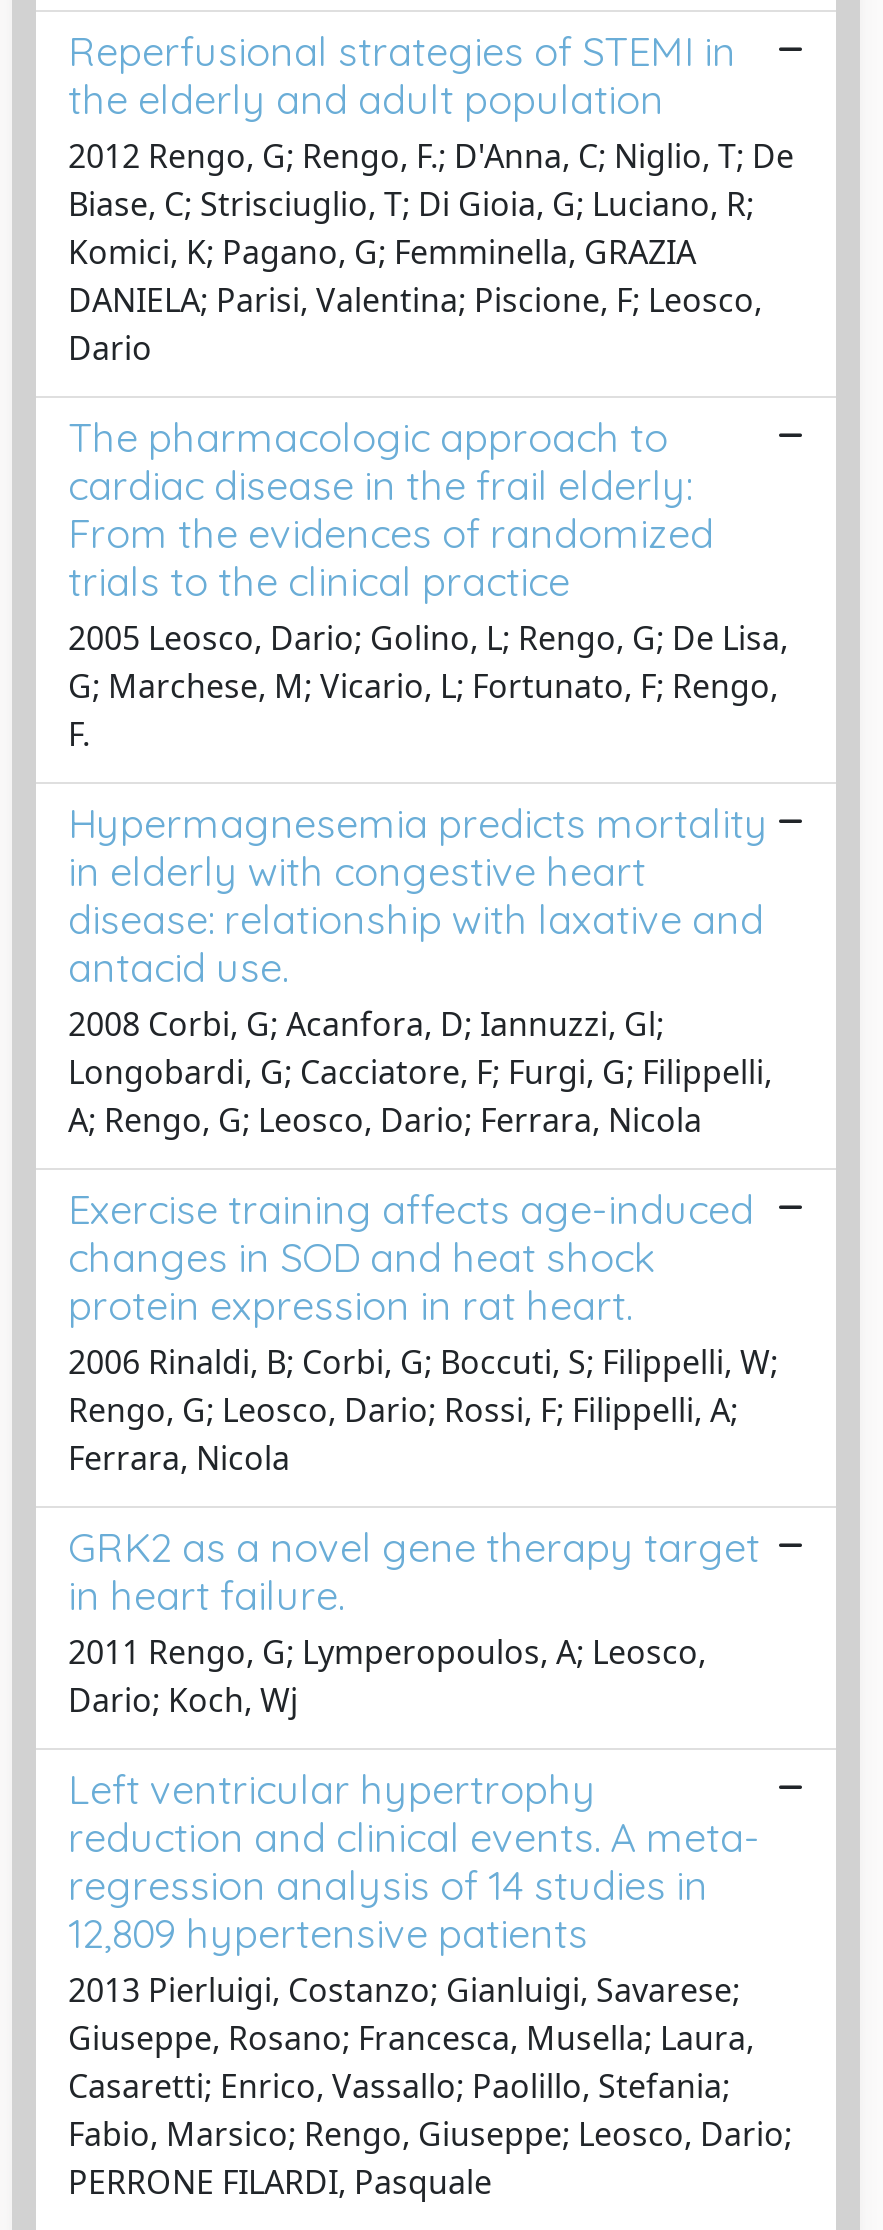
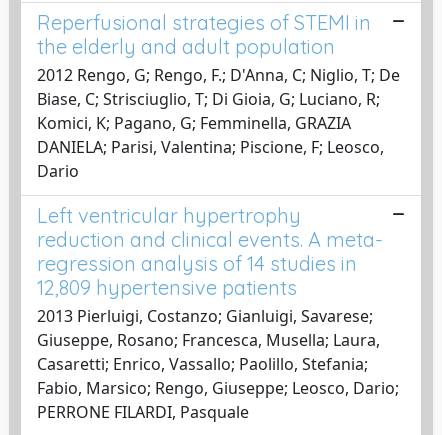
- The pharmacologic approach to
- cardiac disease in the frail elderly:
- From the evidences of randomized
- trials to the clinical practice
- 2005 Leosco, Dario; Golino, L; Rengo, G; De Lisa,
- G; Marchese, M; Vicario, L; Fortunato, F; Rengo,
- F.
- Hypermagnesemia predicts mortality
- in elderly with congestive heart
- disease: relationship with laxative and
- antacid use.
- 2008 Corbi, G; Acanfora, D; Iannuzzi, Gl;
- Longobardi, G; Cacciatore, F; Furgi, G; Filippelli,
- A; Rengo, G; Leosco, Dario; Ferrara, Nicola
- Exercise training affects age-induced
- changes in SOD and heat shock
- protein expression in rat heart.
- 2006 Rinaldi, B; Corbi, G; Boccuti, S; Filippelli, W;
- Rengo, G; Leosco, Dario; Rossi, F; Filippelli, A;
- Ferrara, Nicola
- GRK2 as a novel gene therapy target
- in heart failure.
- 2011 Rengo, G; Lymperopoulos, A; Leosco,
- Dario; Koch, Wj
